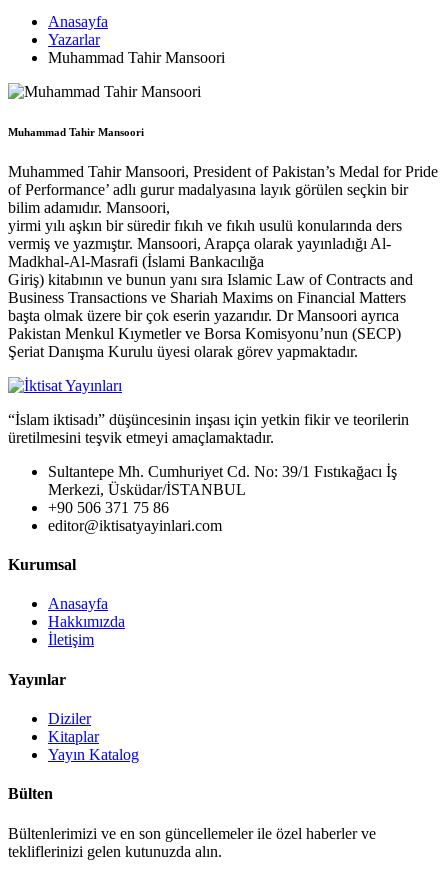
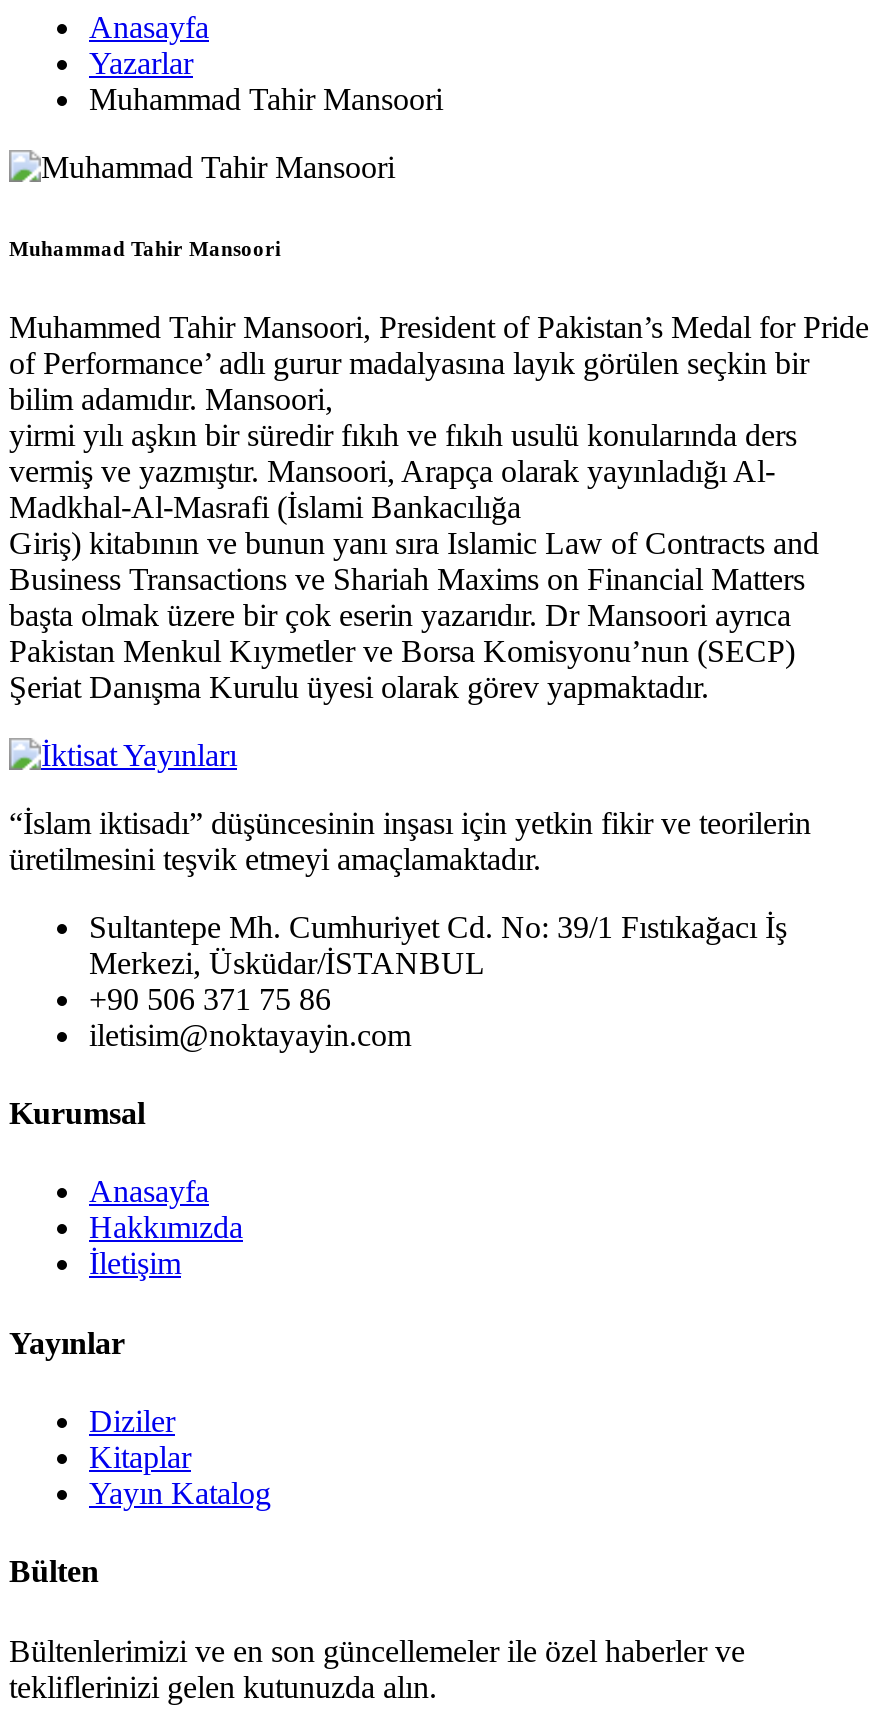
- editor@iktisatyayinlari.com
+ iletisim@noktayayin.com
